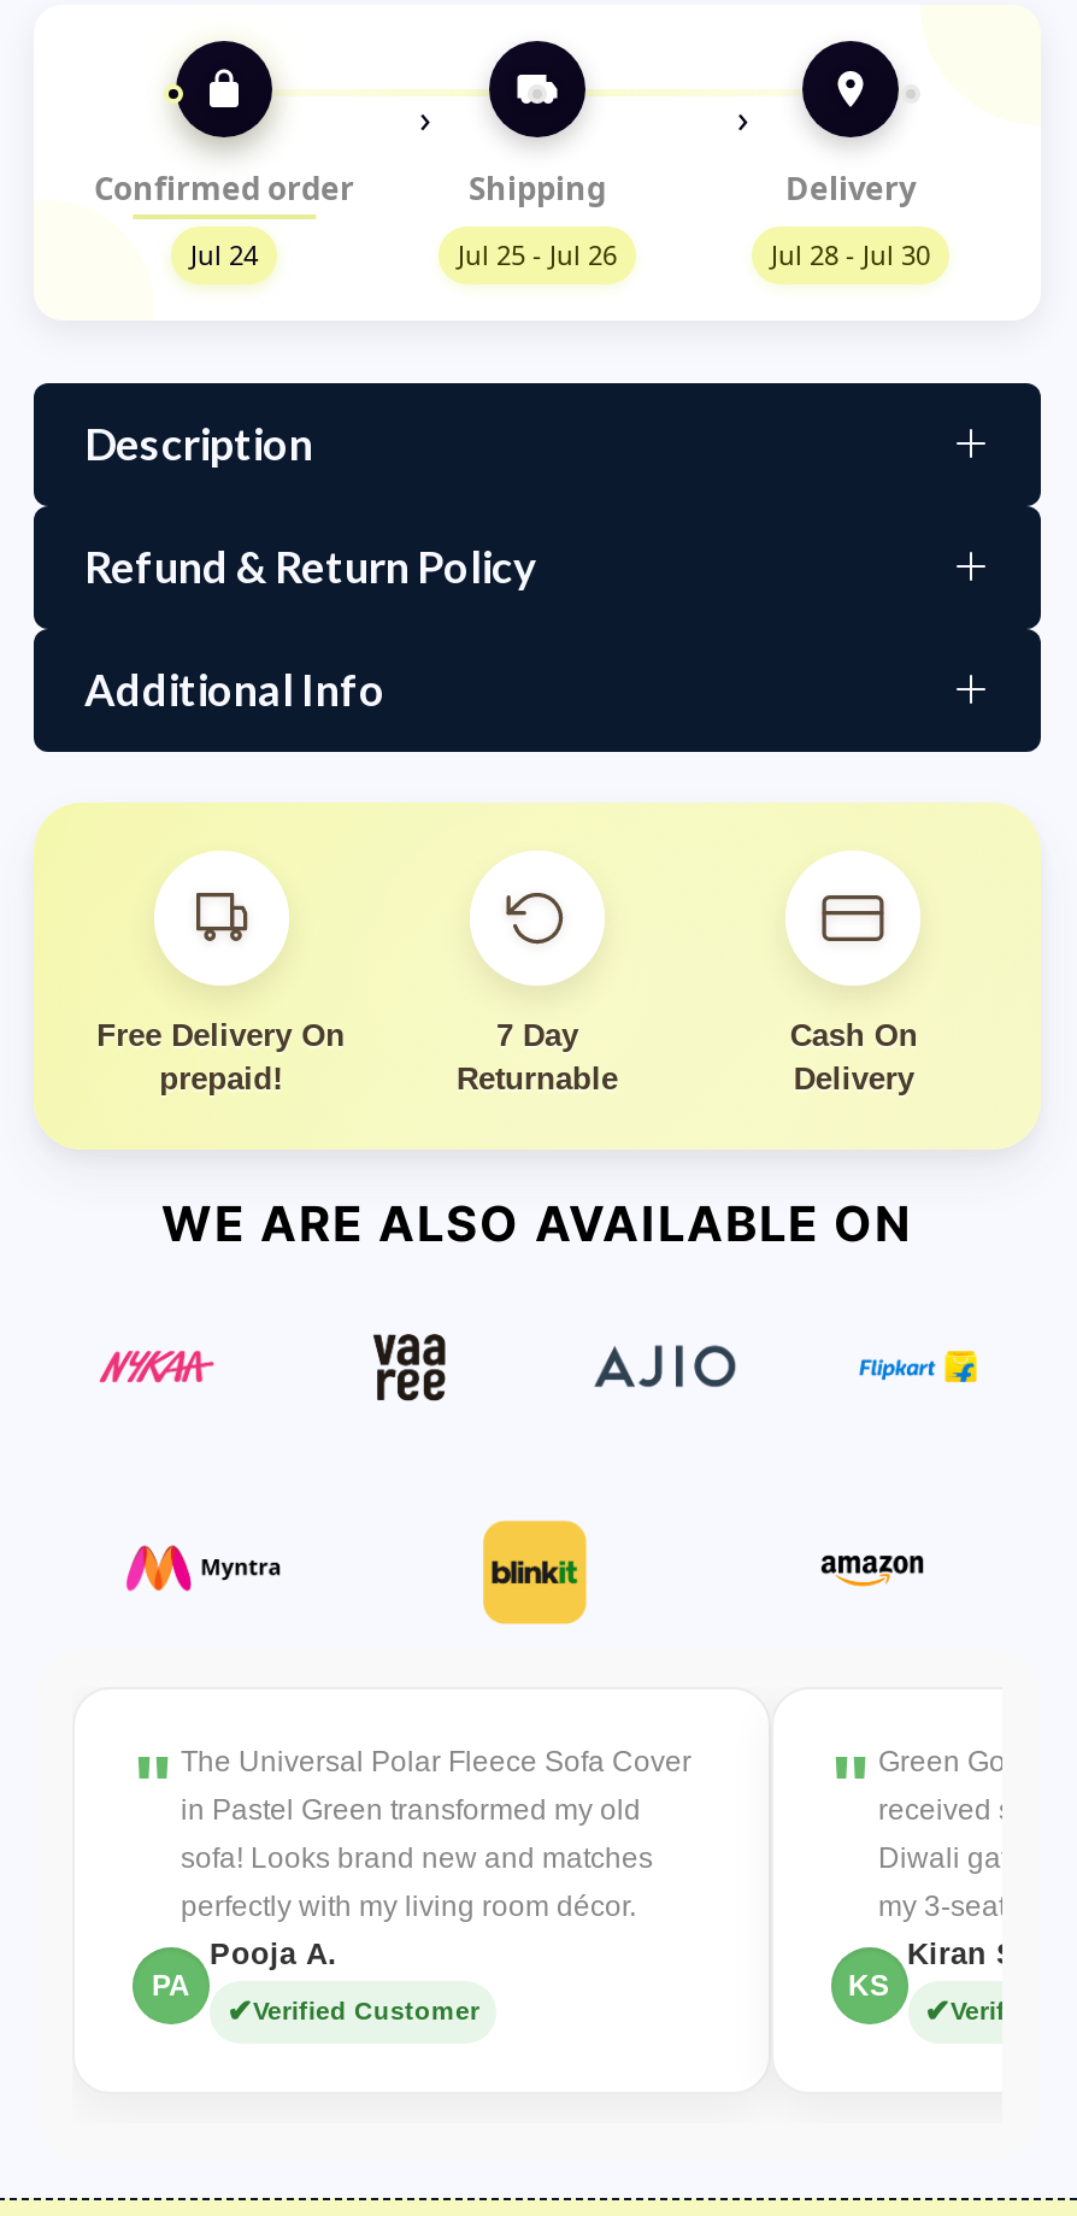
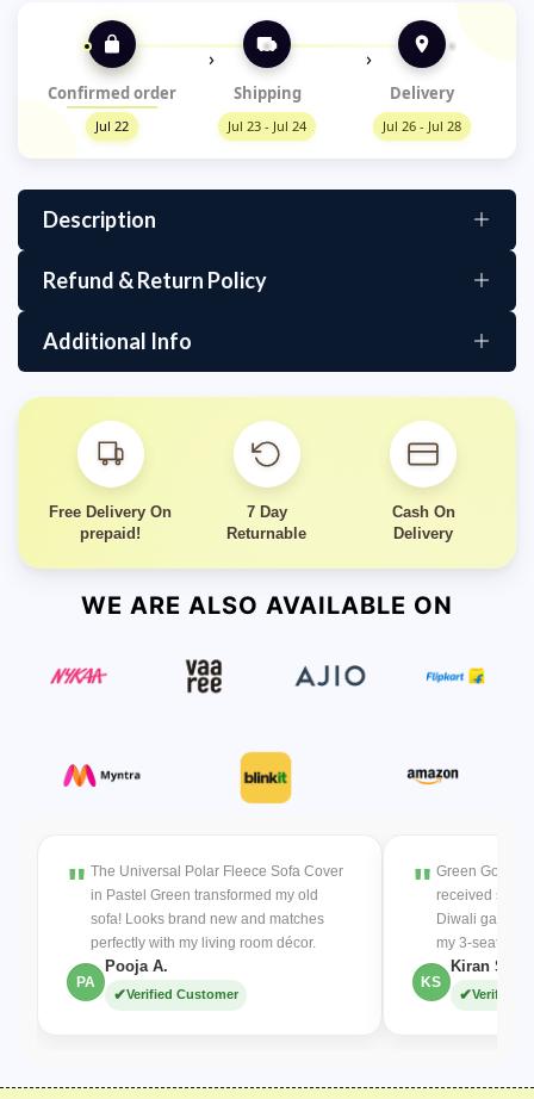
- Jul 24
+ Jul 22

- Jul 25 - Jul 26
+ Jul 23 - Jul 24

- Jul 28 - Jul 30
+ Jul 26 - Jul 28
